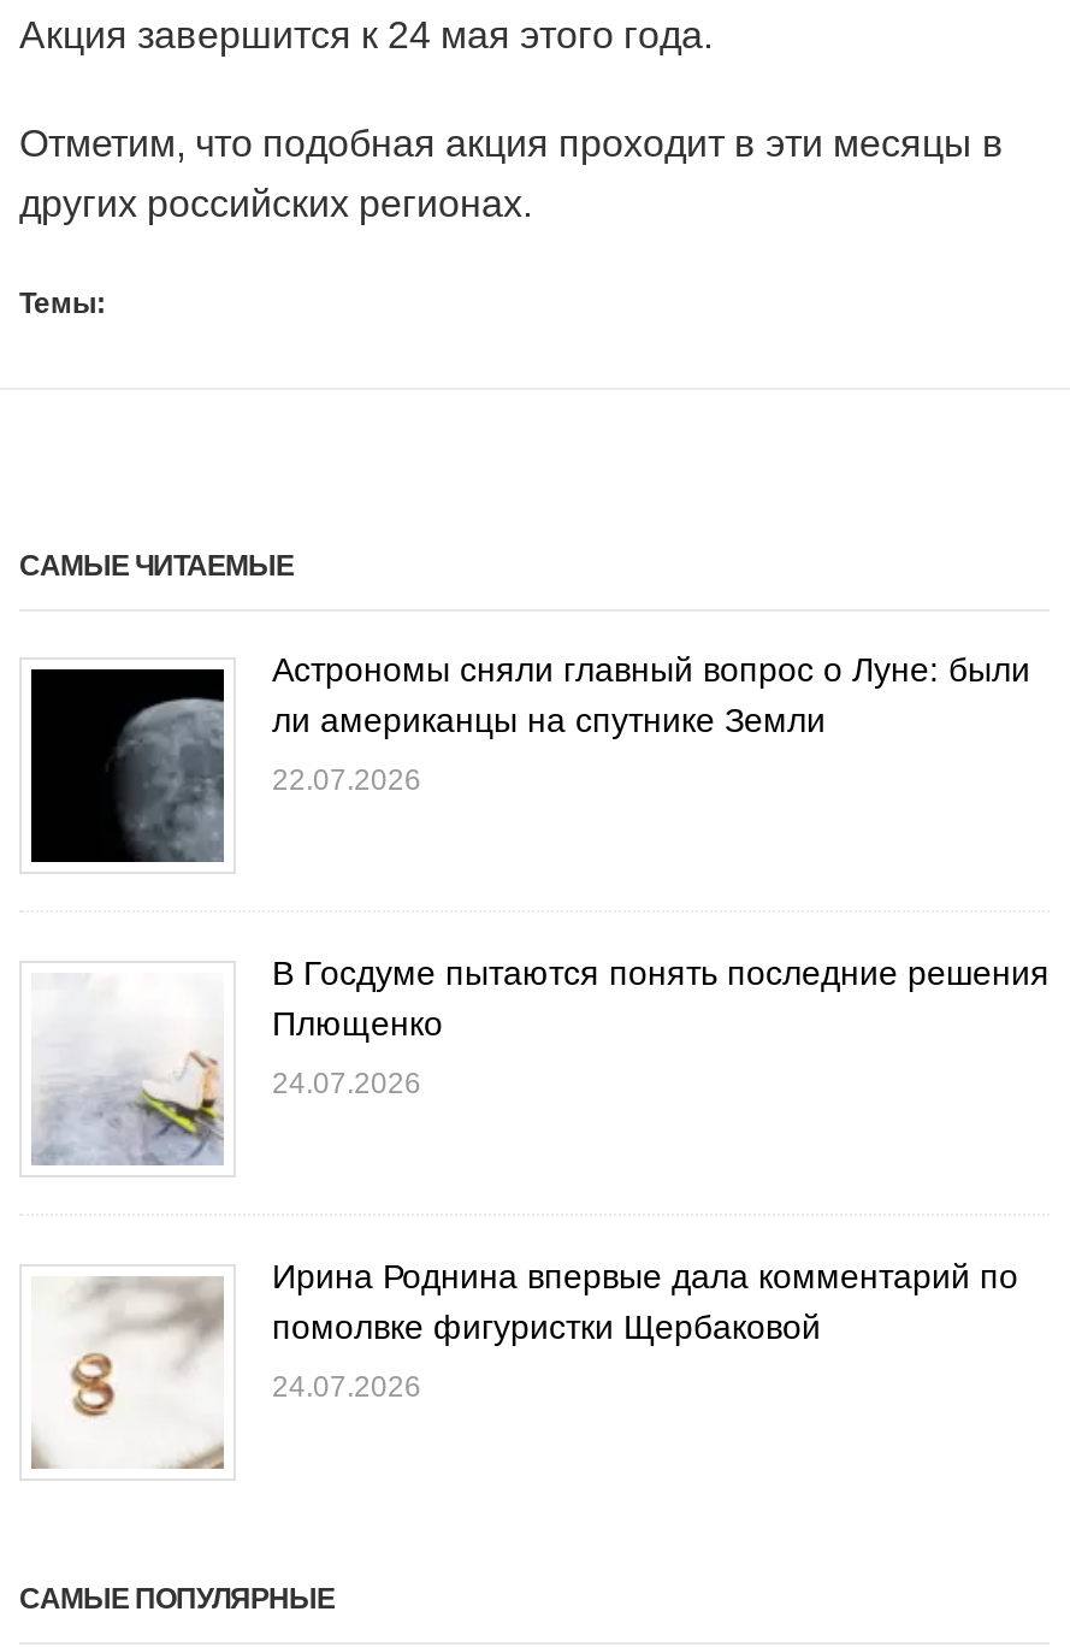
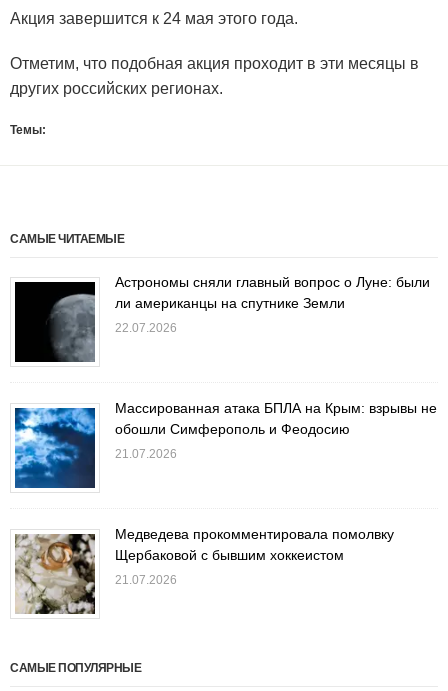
- [image]
- В Госдуме пытаются понять последние решения
- Плющенко
+ [image]
+ Массированная атака БПЛА на Крым: взрывы не
+ обошли Симферополь и Феодосию

- 24.07.2026
+ 21.07.2026

- [image]
- Ирина Роднина впервые дала комментарий по
- помолвке фигуристки Щербаковой
+ [image]
+ Медведева прокомментировала помолвку
+ Щербаковой с бывшим хоккеистом

- 24.07.2026
+ 21.07.2026
